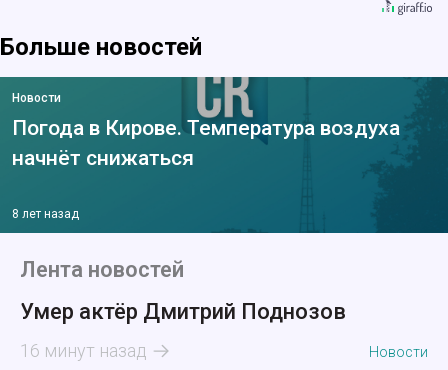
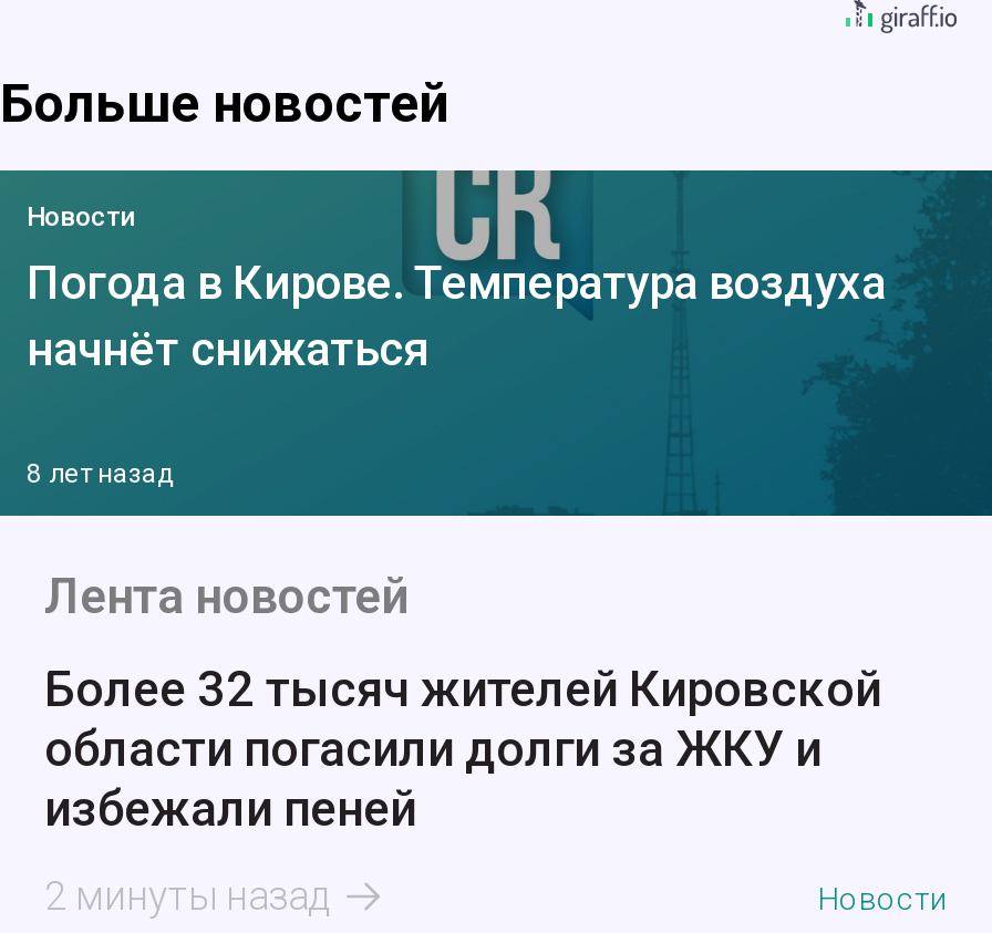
- Умер актёр Дмитрий Поднозов
+ Более 32 тысяч жителей Кировской
+ области погасили долги за ЖКУ и
+ избежали пеней

- 16 минут назад
+ 2 минуты назад
